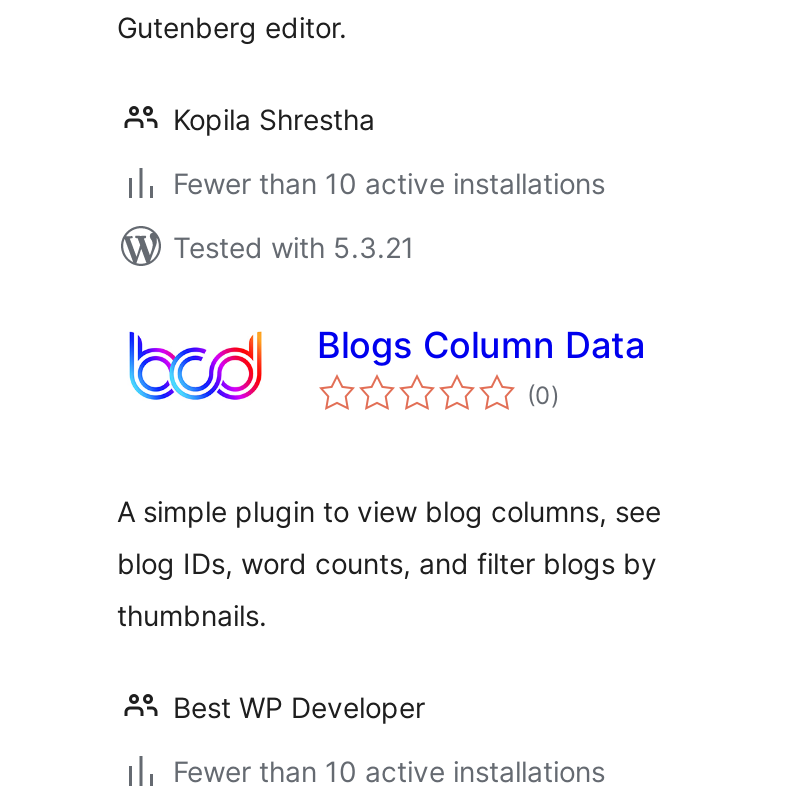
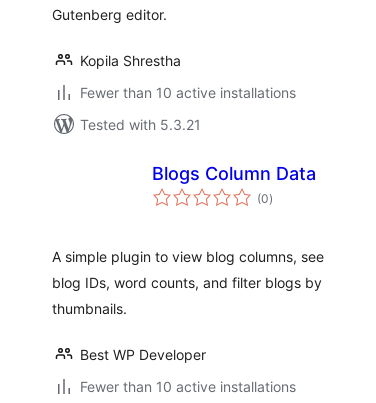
- [image]
